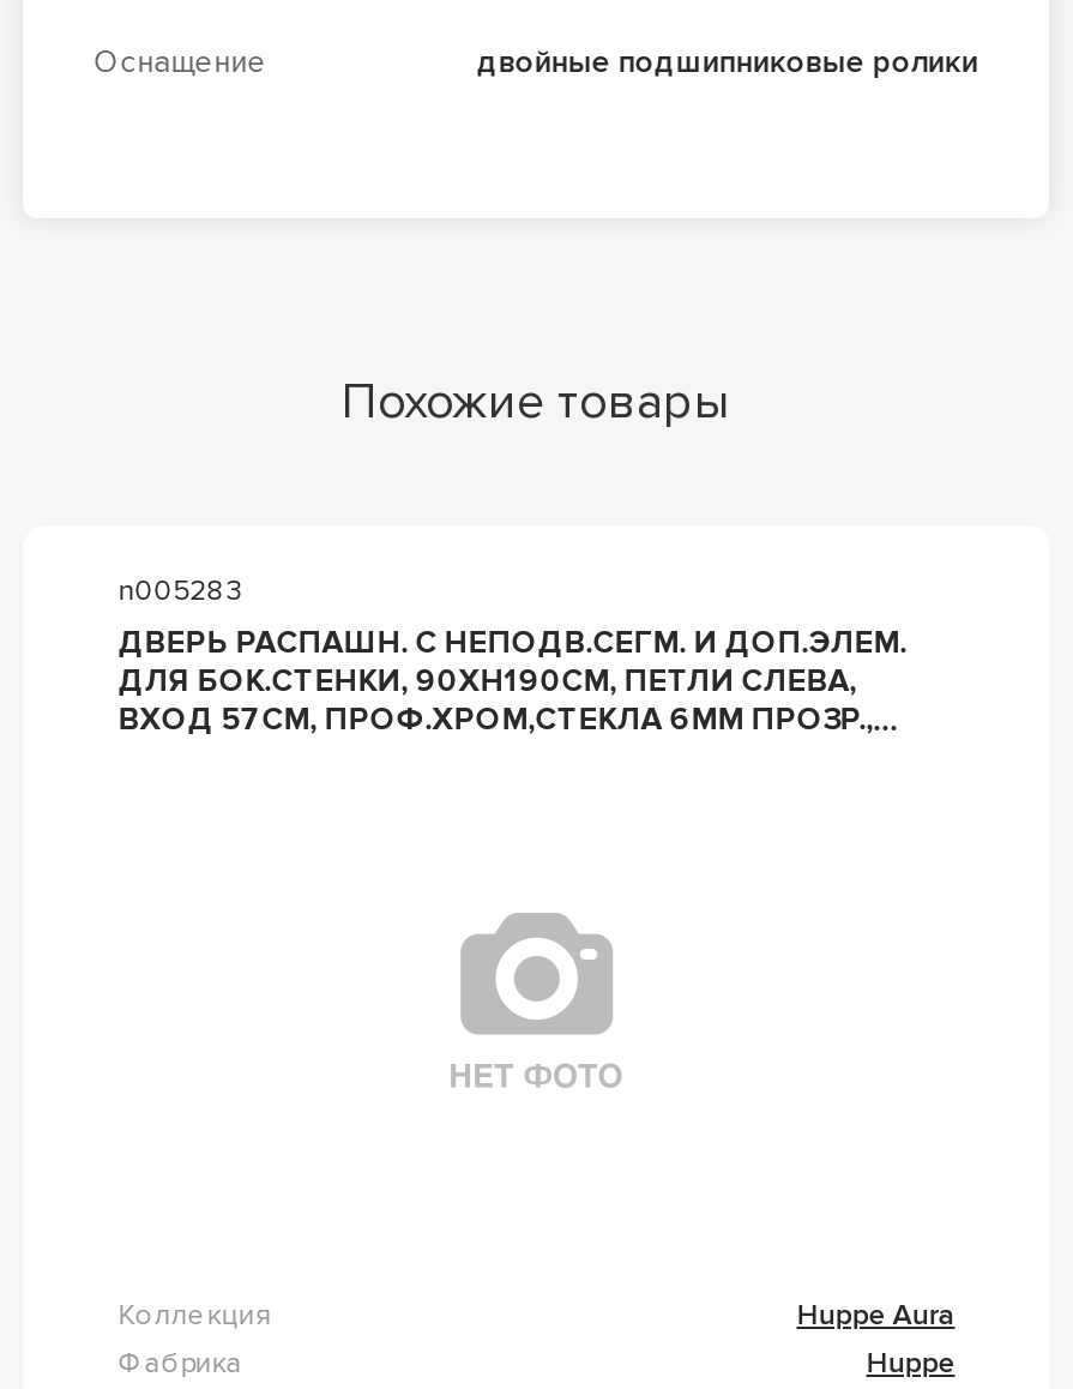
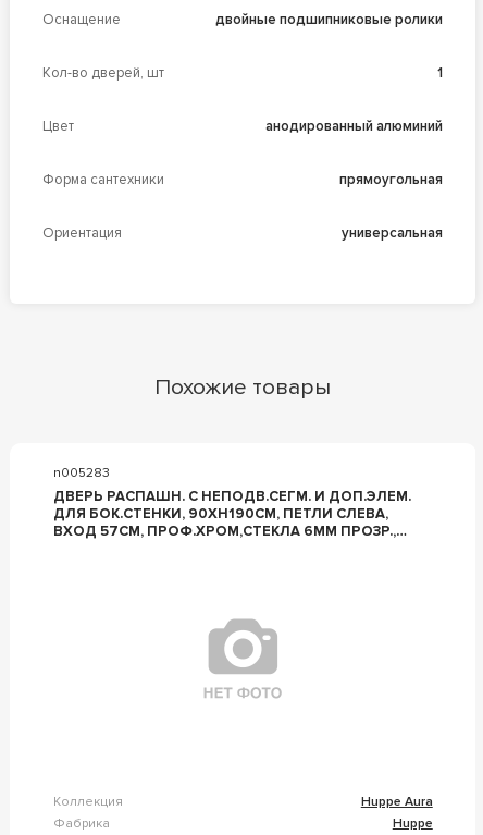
+ Кол-во дверей, шт
+ 1
+ Цвет
+ анодированный алюминий
+ Форма сантехники
+ прямоугольная
+ Ориентация
+ универсальная
